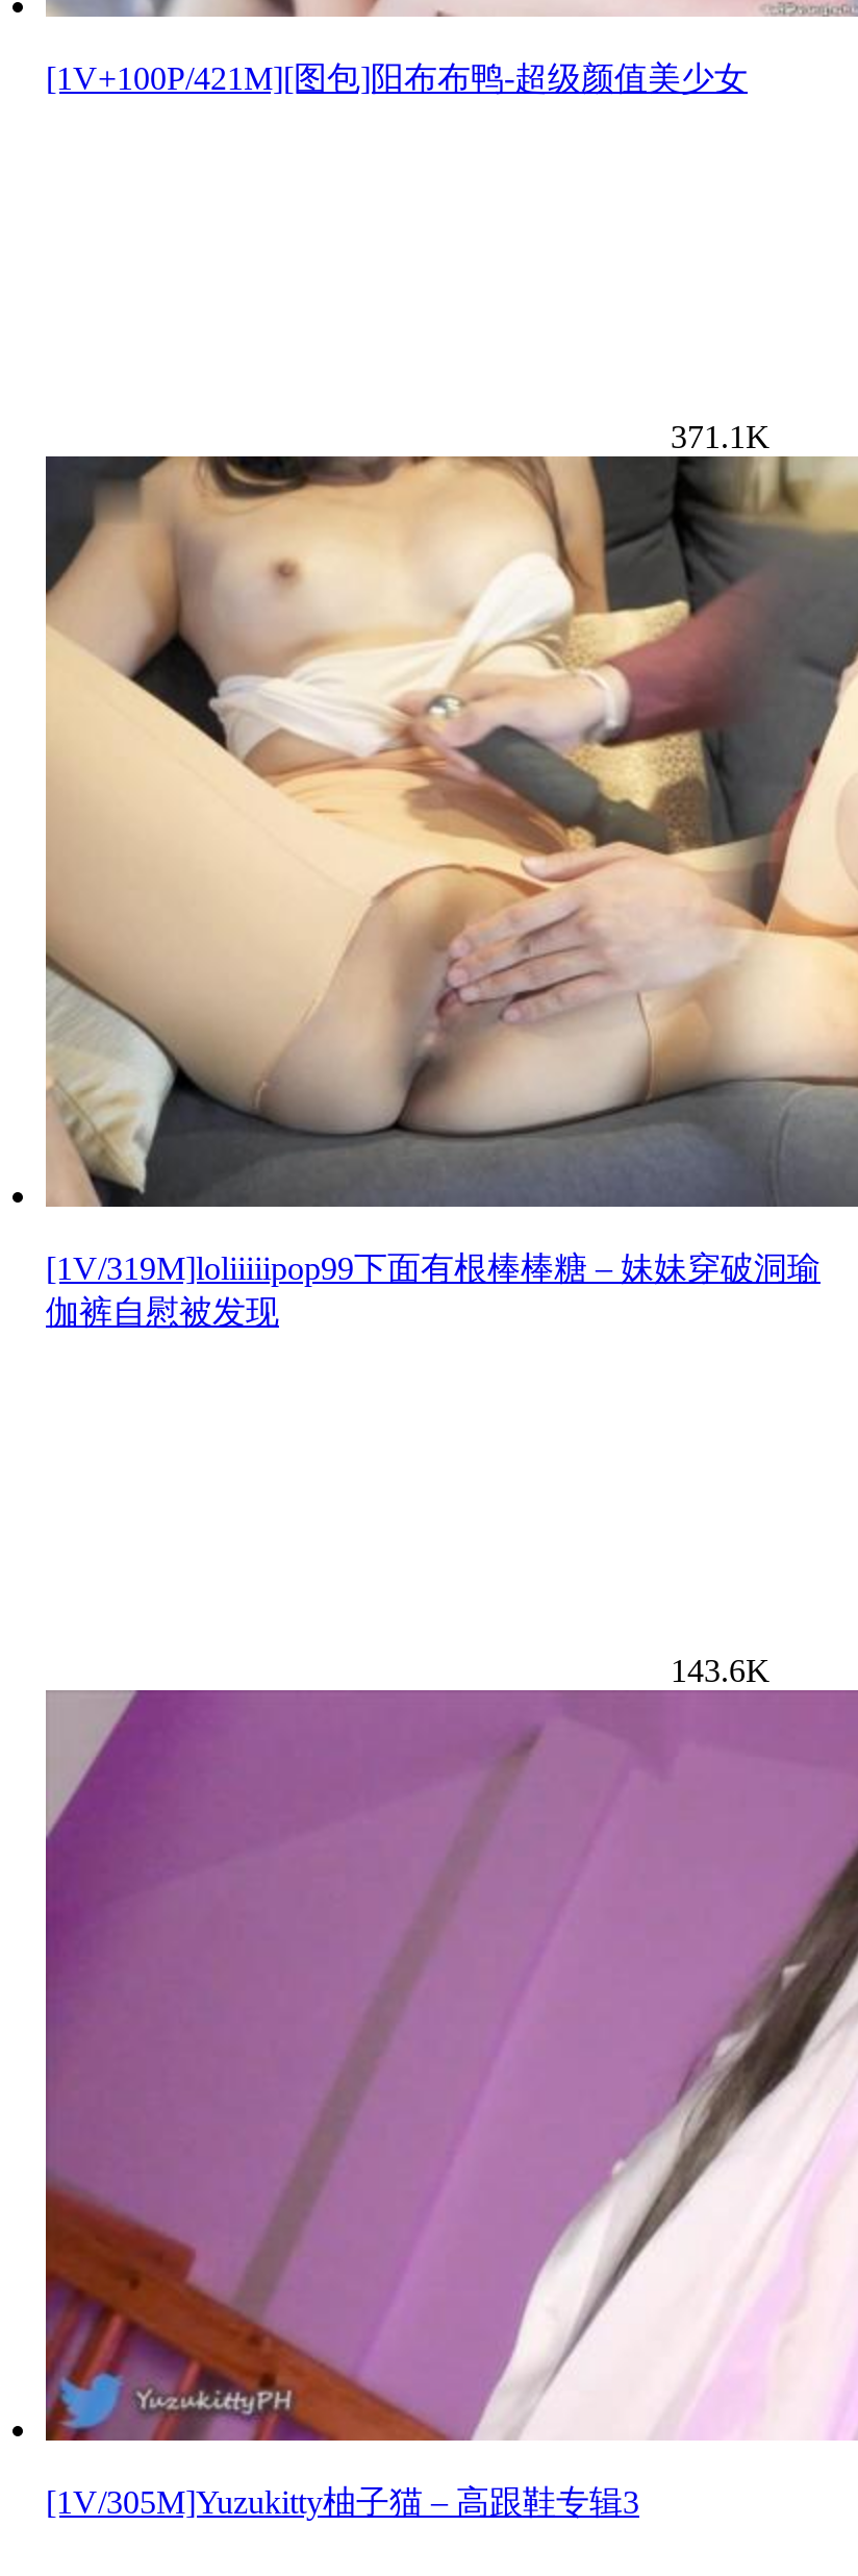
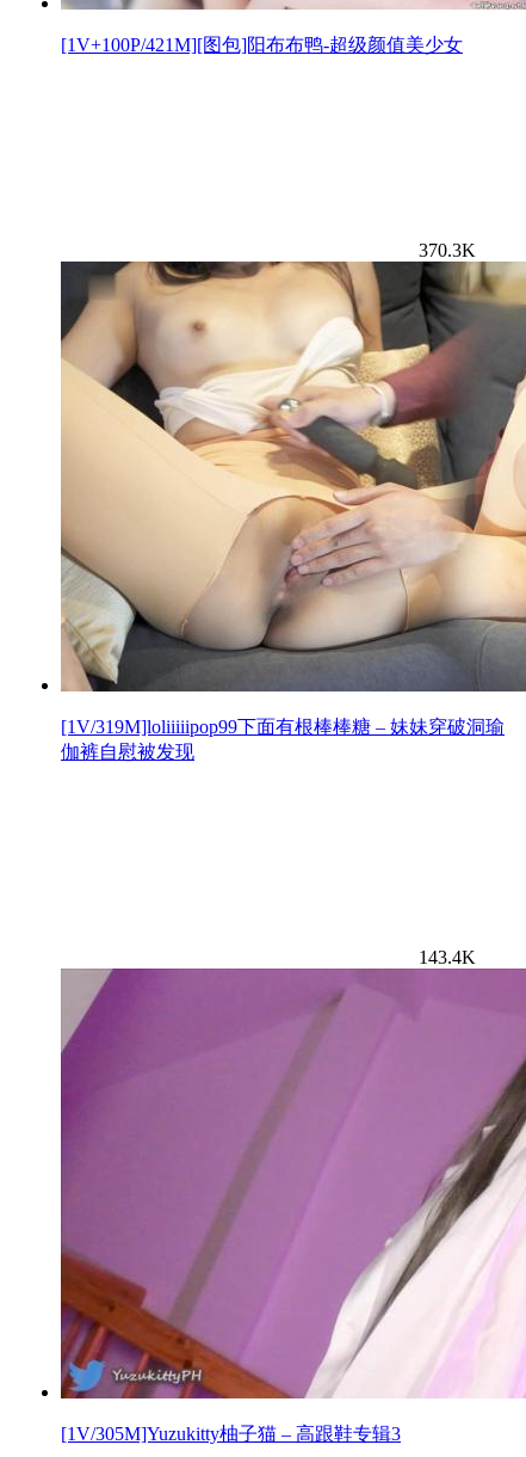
- 371.1K
+ 370.3K

- 143.6K
+ 143.4K
